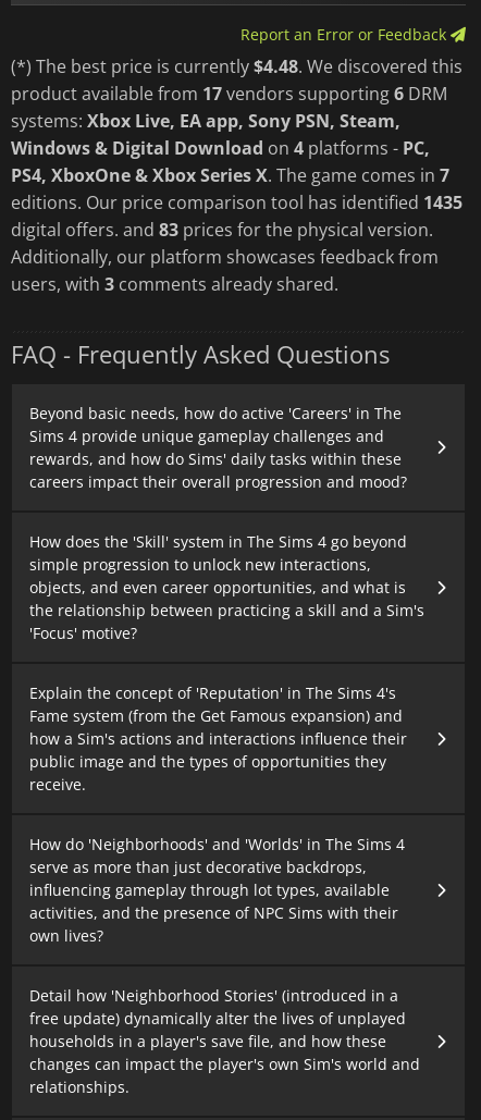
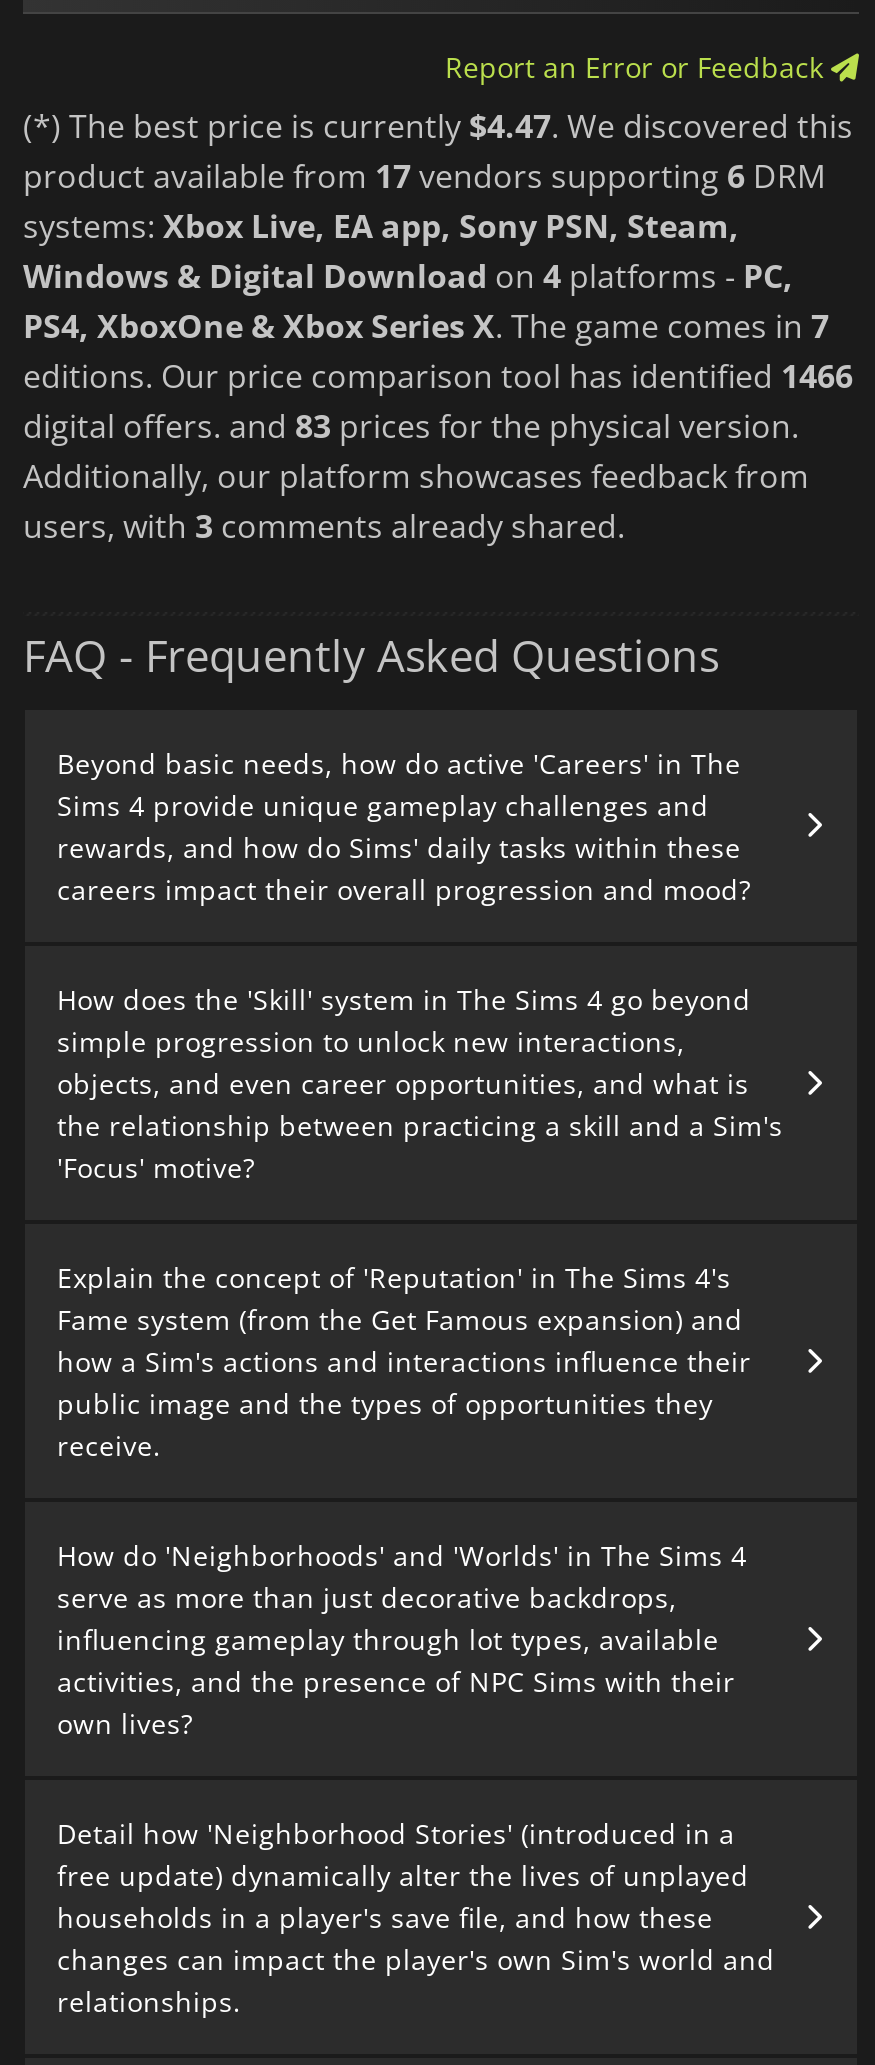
- (*) The best price is currently $4.48. We discovered this
+ (*) The best price is currently $4.47. We discovered this

- editions. Our price comparison tool has identified 1435
+ editions. Our price comparison tool has identified 1466
